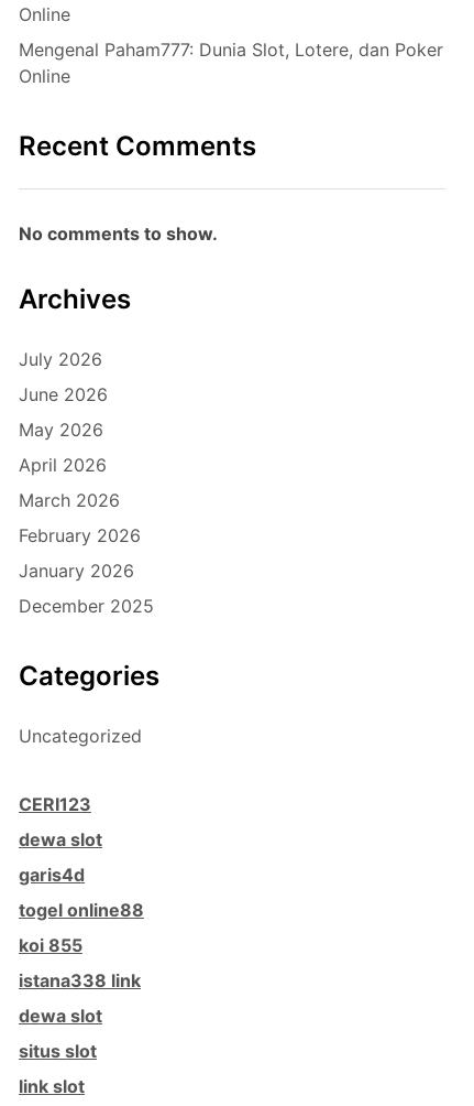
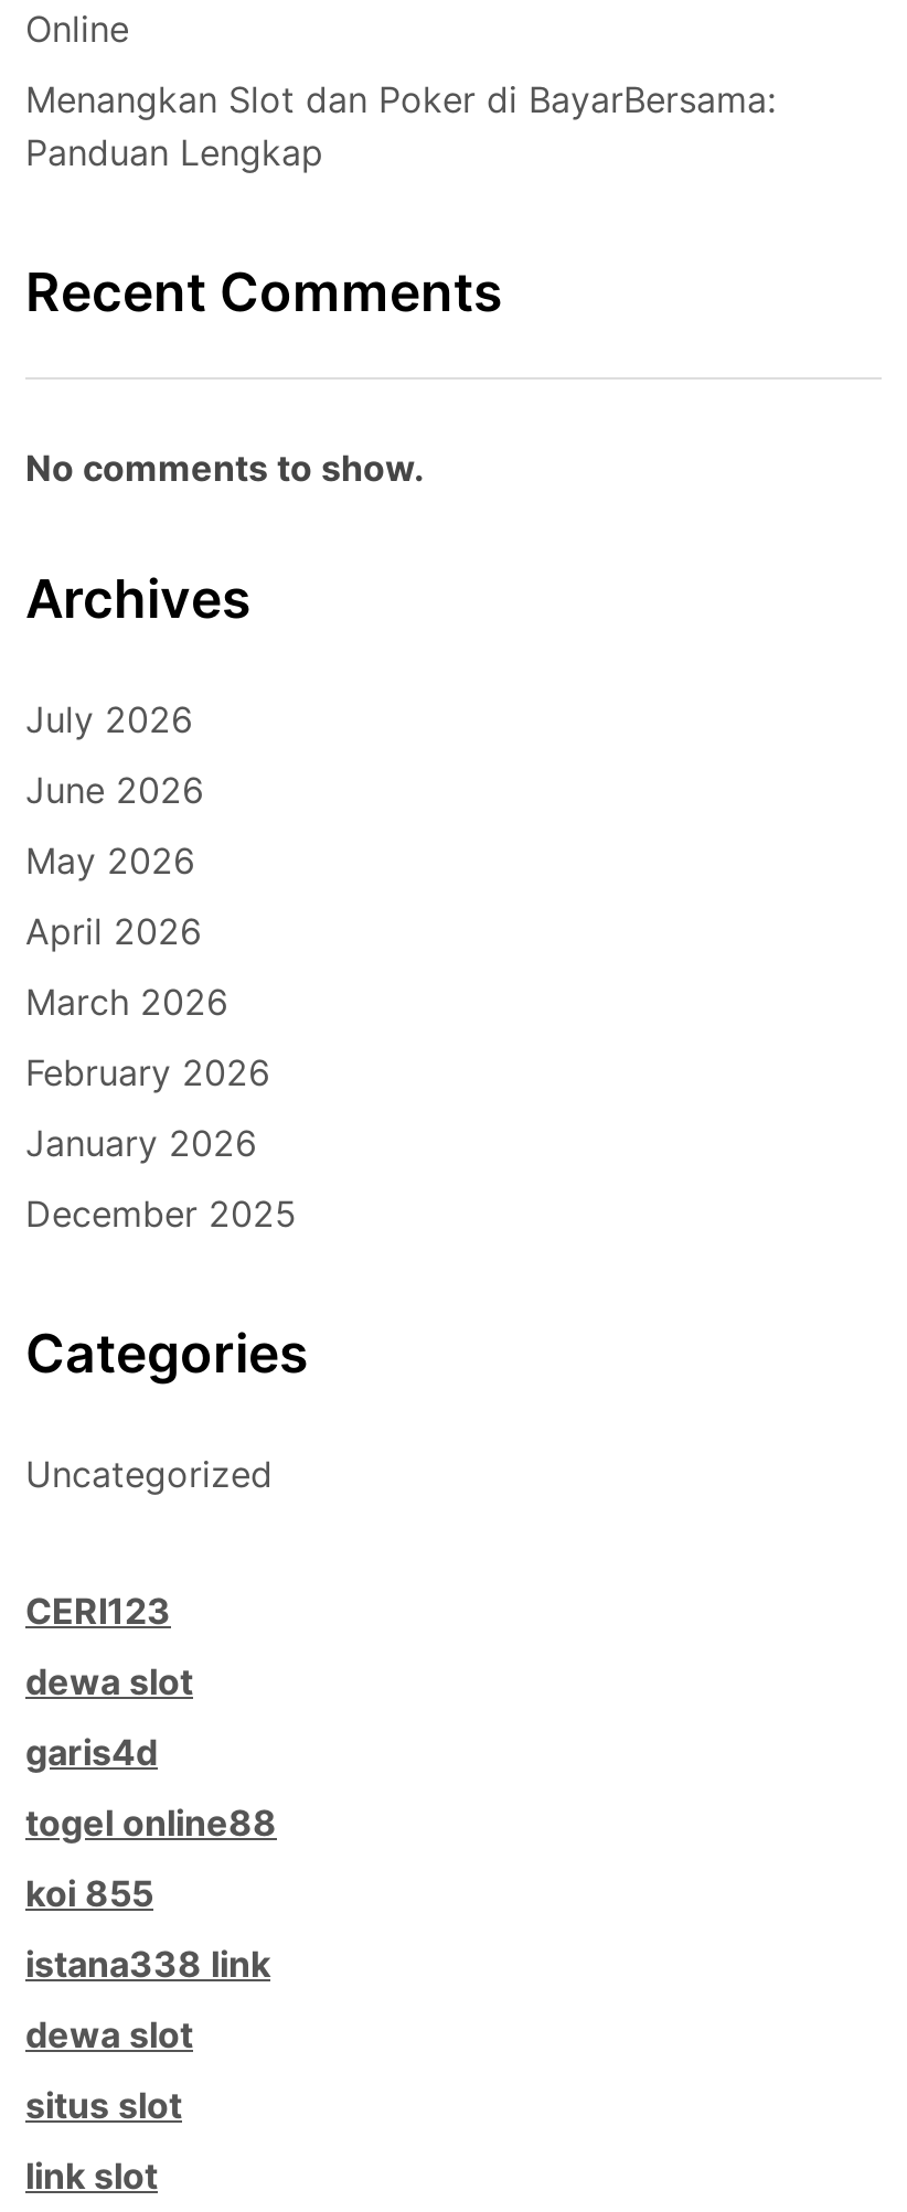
- Mengenal Paham777: Dunia Slot, Lotere, dan Poker
- Online
+ Menangkan Slot dan Poker di BayarBersama:
+ Panduan Lengkap
